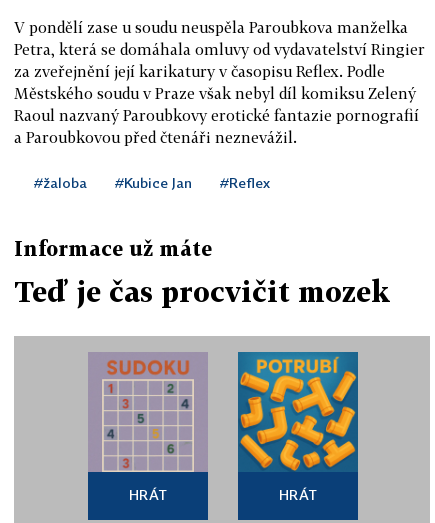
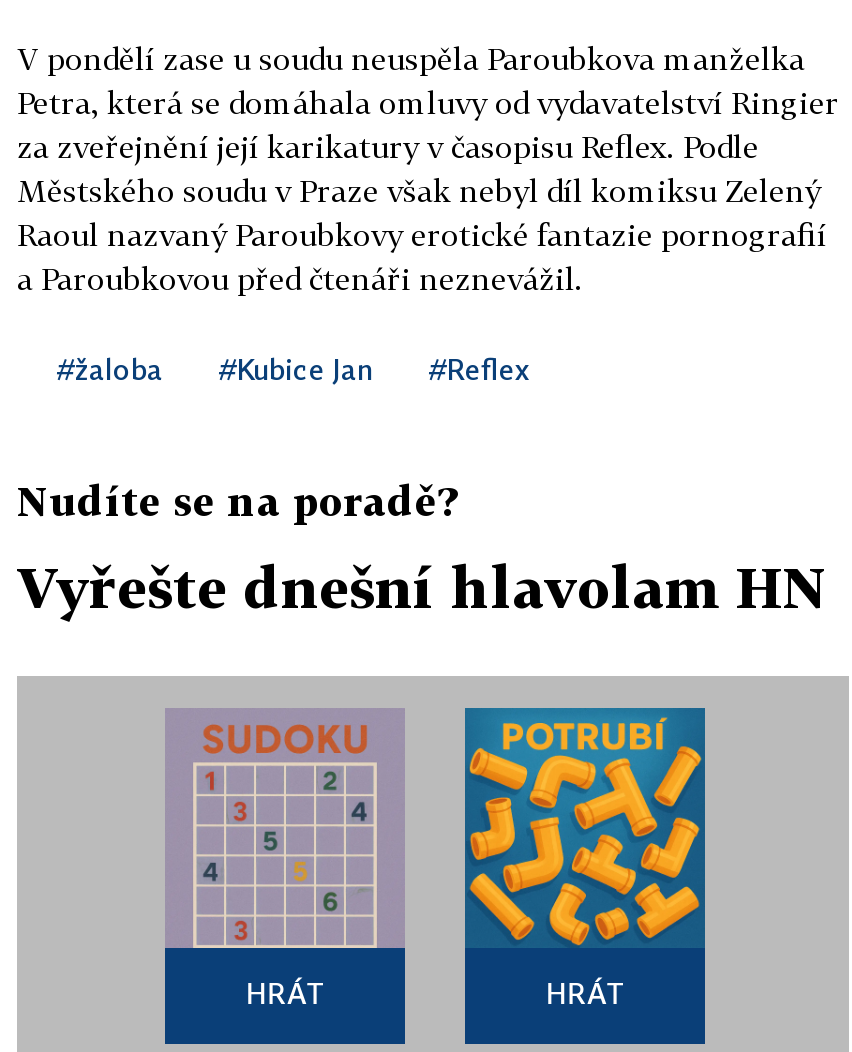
- Informace už máte
+ Nudíte se na poradě?

- Teď je čas procvičit mozek
+ Vyřešte dnešní hlavolam HN
